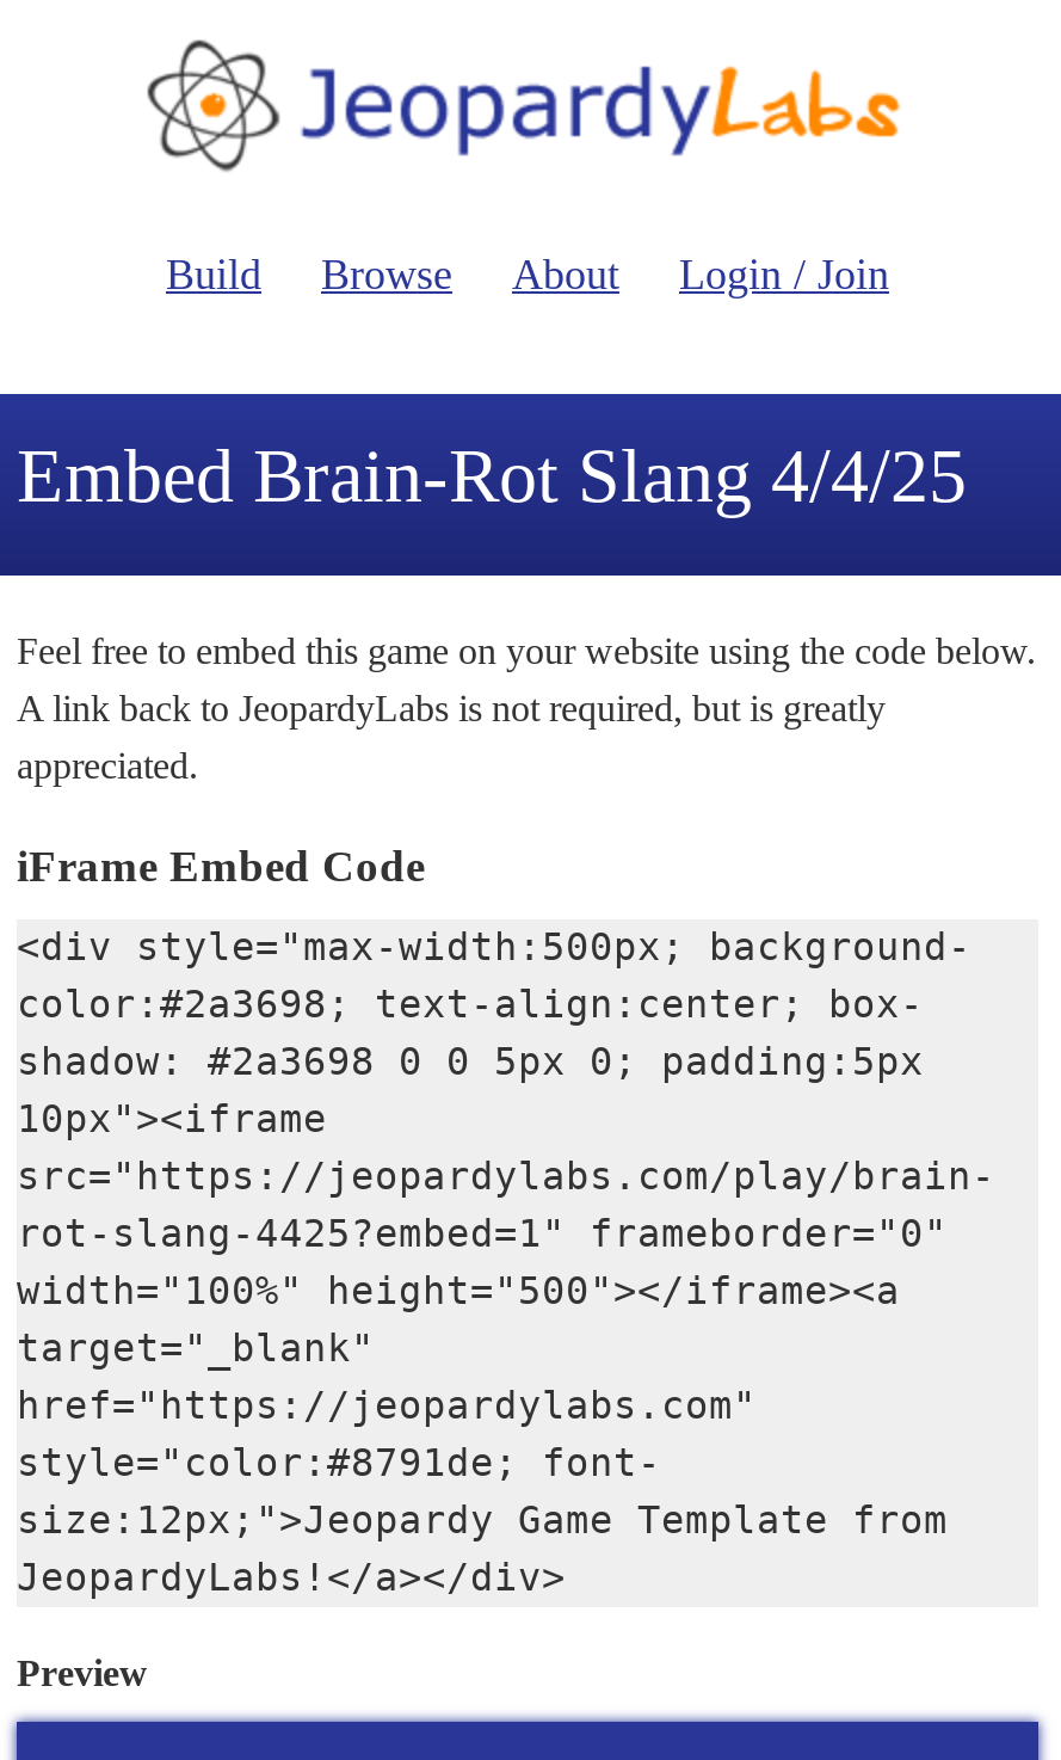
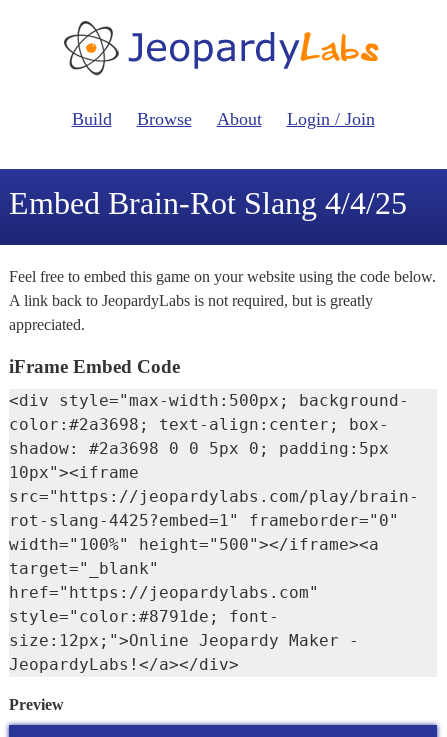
- size:12px;">Jeopardy Game Template from
+ size:12px;">Online Jeopardy Maker -
